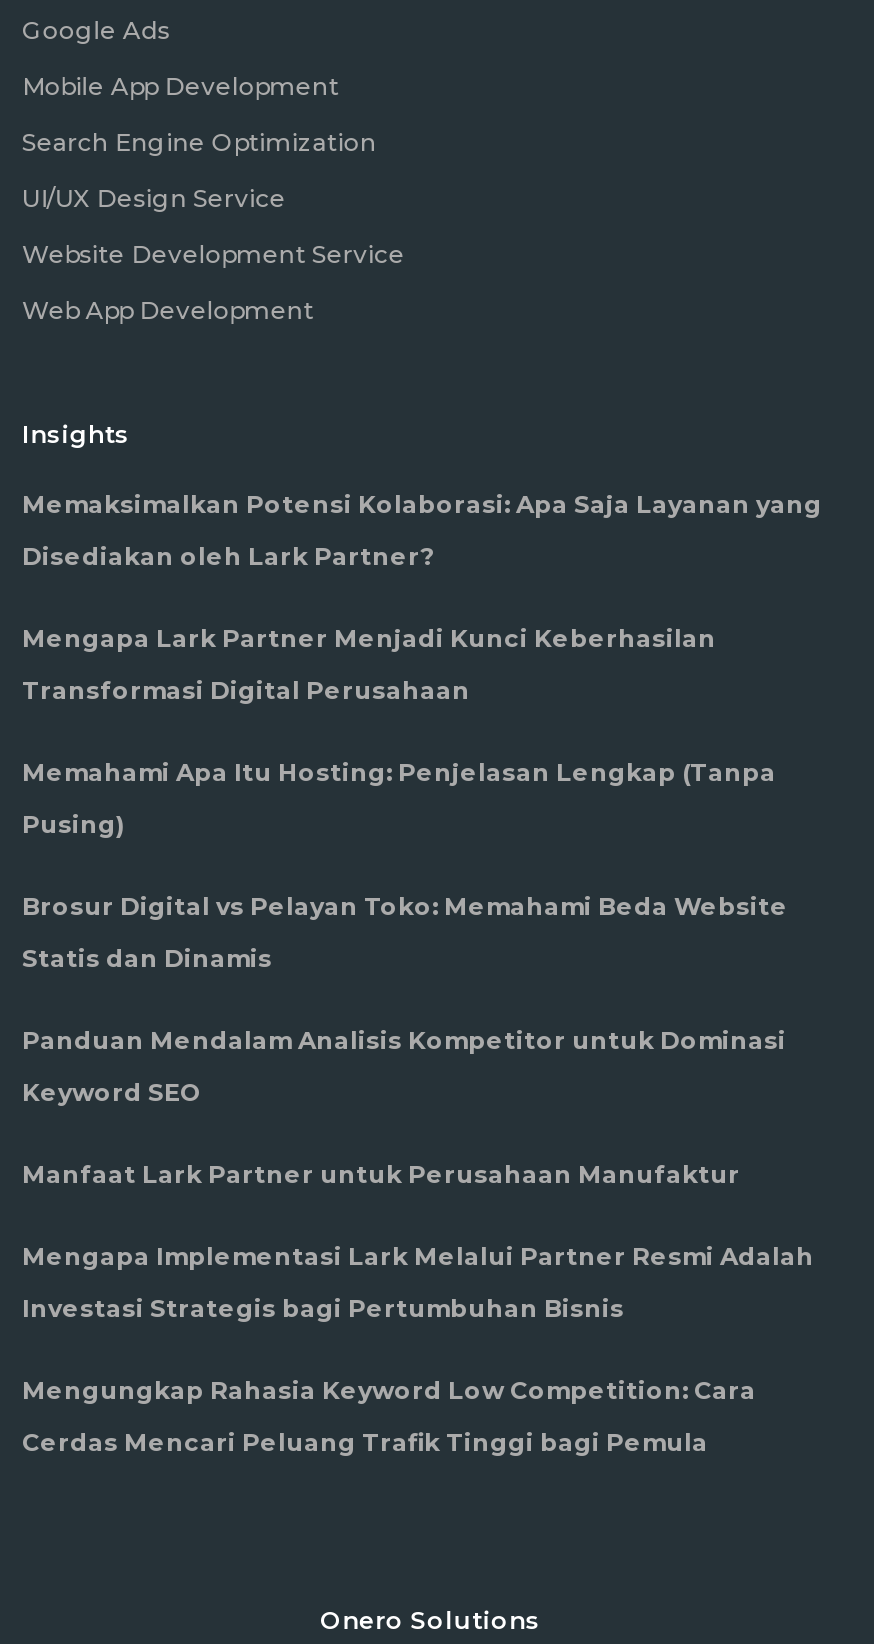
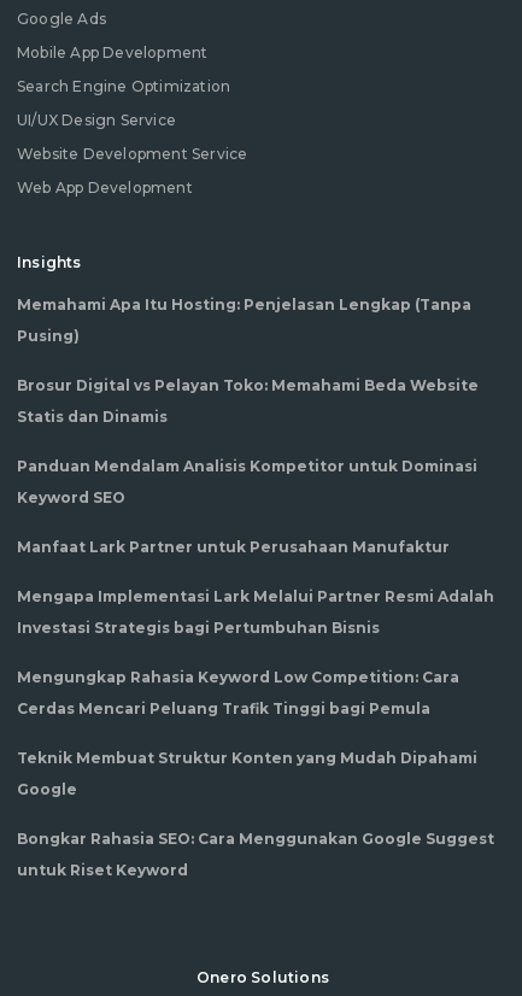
- Memaksimalkan Potensi Kolaborasi: Apa Saja Layanan yang
- Disediakan oleh Lark Partner?
- Mengapa Lark Partner Menjadi Kunci Keberhasilan
- Transformasi Digital Perusahaan

moved up: Memahami Apa Itu Hosting: Penjelasan Lengkap (Tanpa | Pusing) | Brosur Digital vs Pelayan Toko: Memahami Beda Website | ... | Mengungkap Rahasia Keyword Low Competition: Cara | Cerdas Mencari Peluang Trafik Tinggi bagi Pemula

+ Teknik Membuat Struktur Konten yang Mudah Dipahami
+ Google
+ Bongkar Rahasia SEO: Cara Menggunakan Google Suggest
+ untuk Riset Keyword
